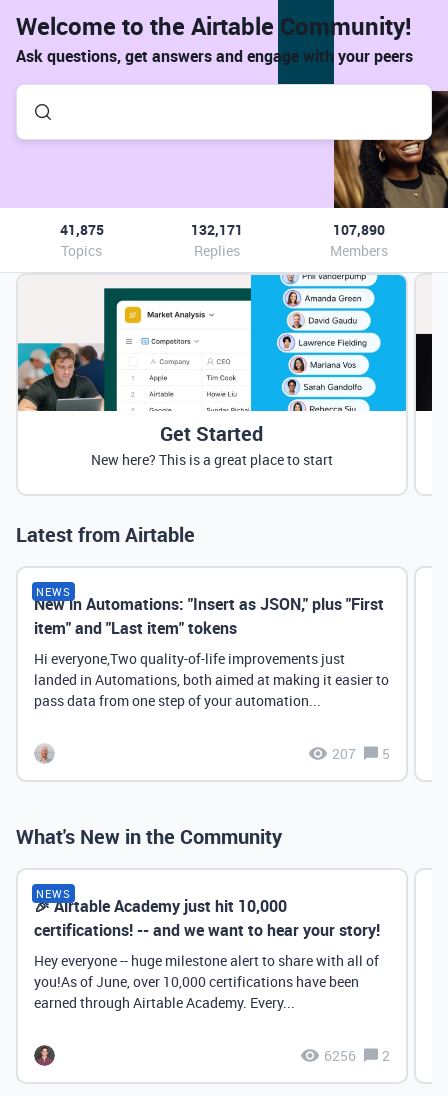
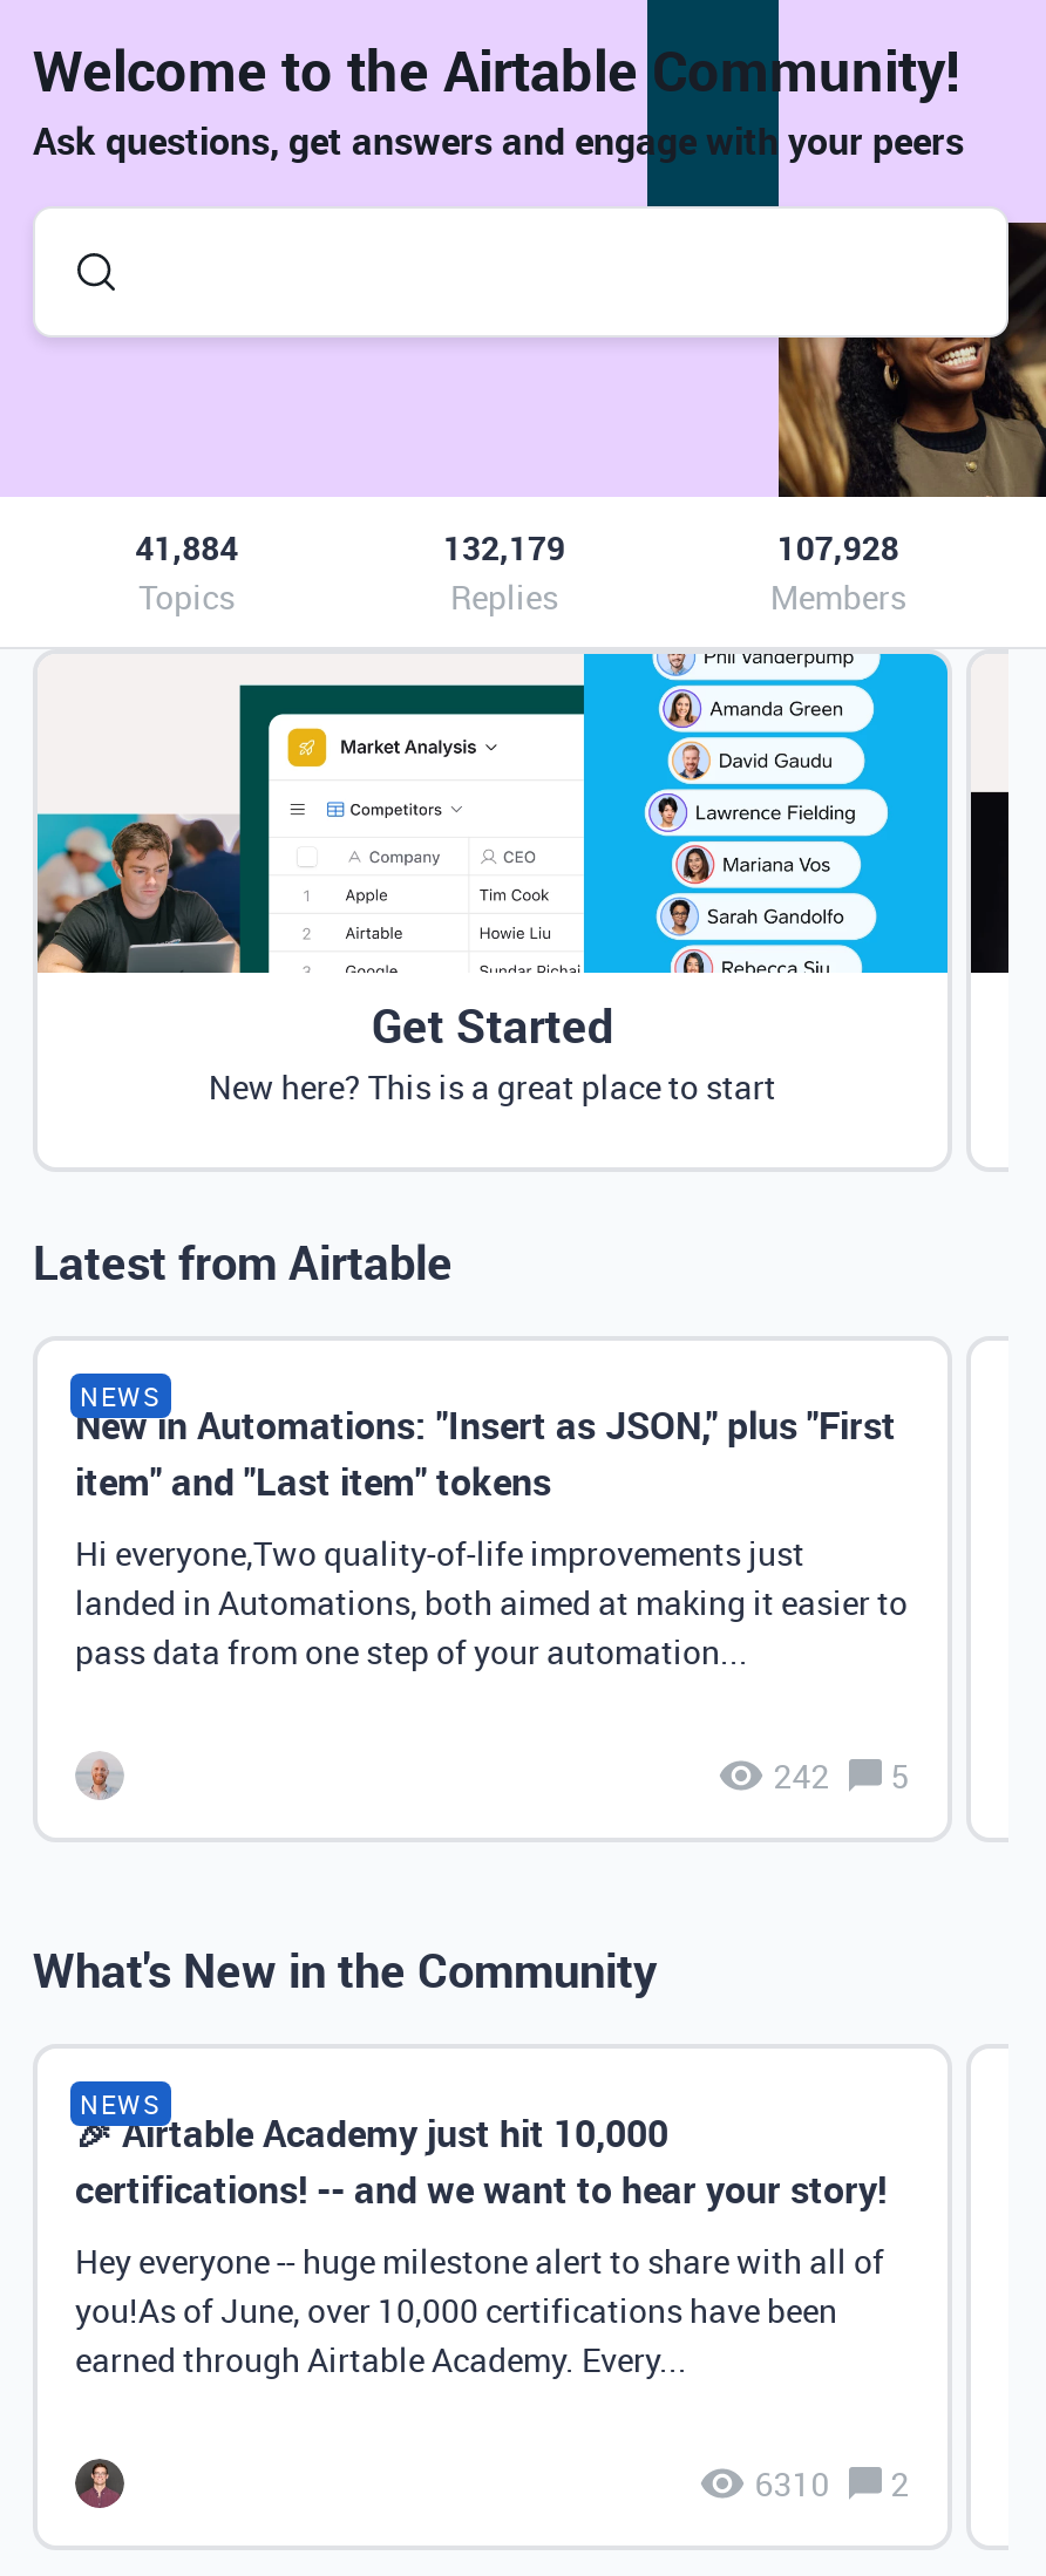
- 41,875
+ 41,884

- 132,171
+ 132,179

- 107,890
+ 107,928

- 207 5
+ 242 5

- 6256 2
+ 6310 2
